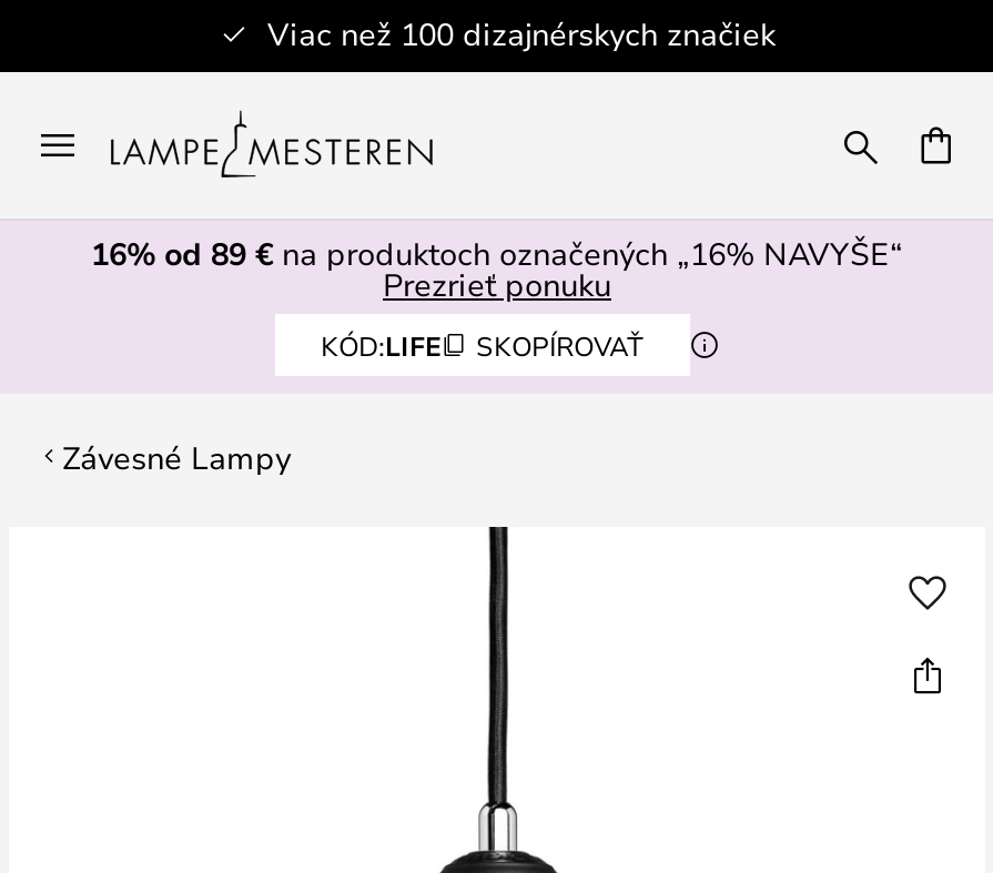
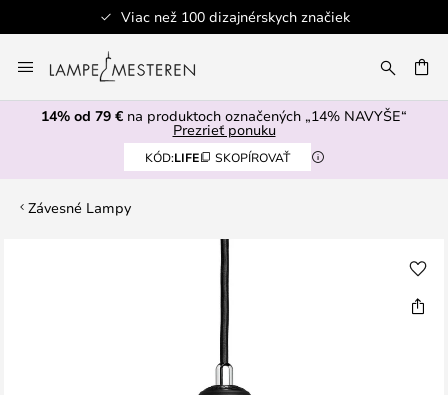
- 16% od 89 €na produktoch označených „16% NAVYŠE“
+ 14% od 79 €na produktoch označených „14% NAVYŠE“
